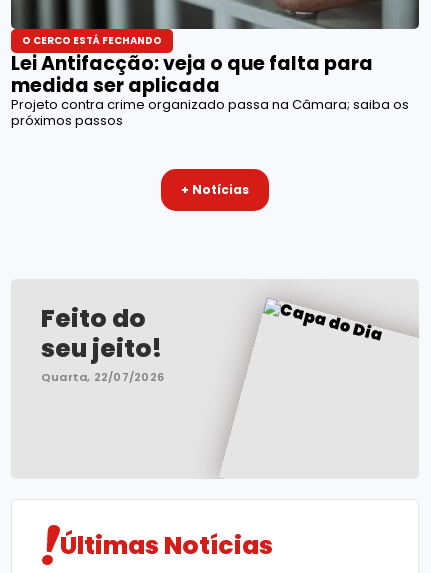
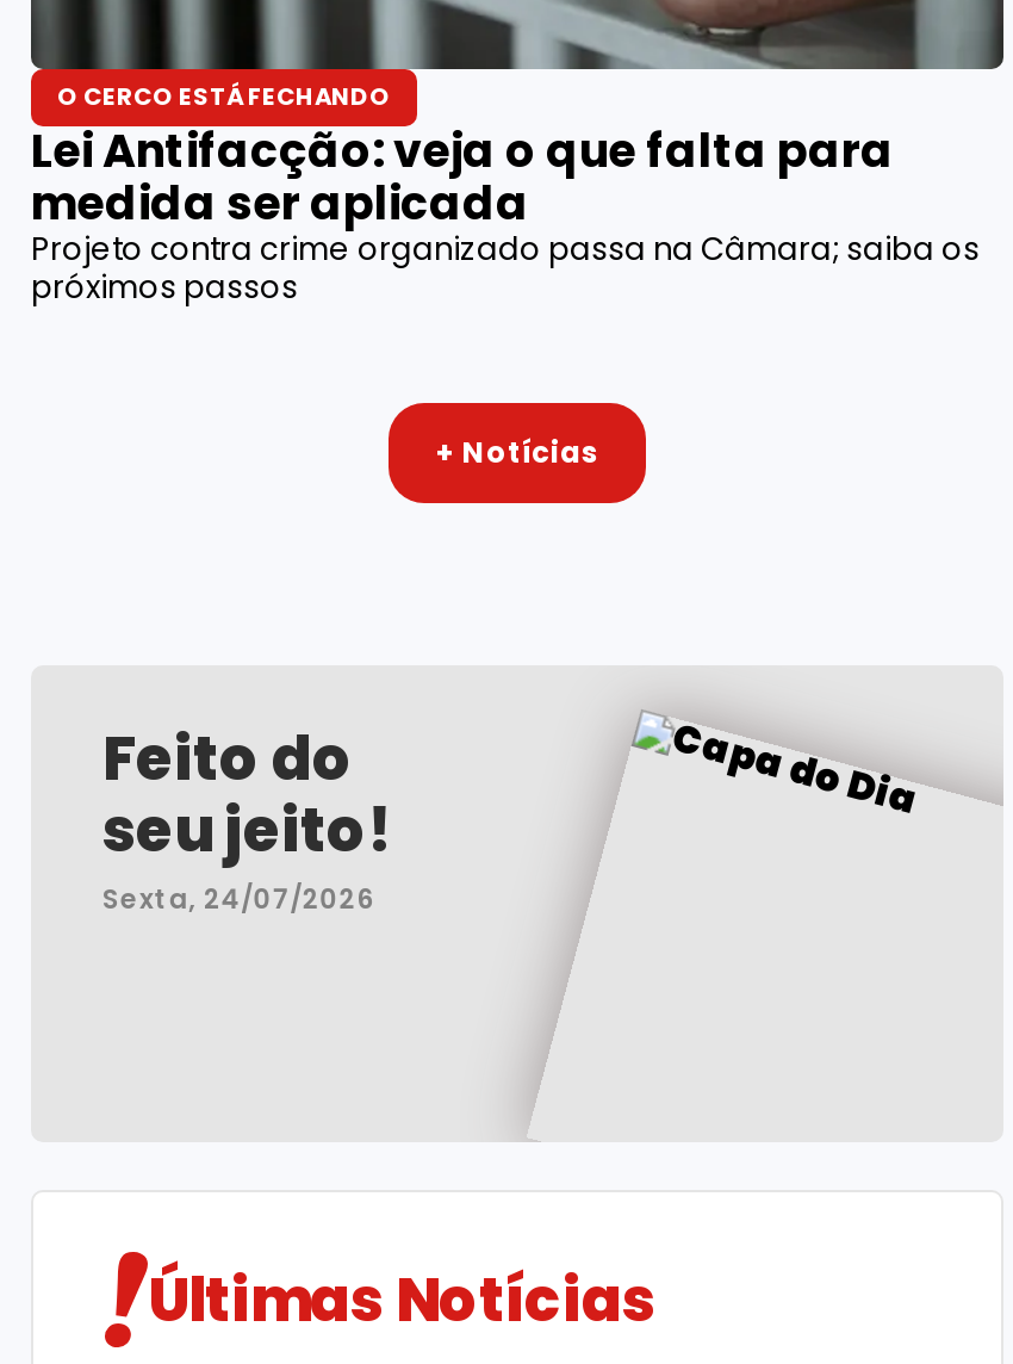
- Quarta, 22/07/2026
+ Sexta, 24/07/2026
